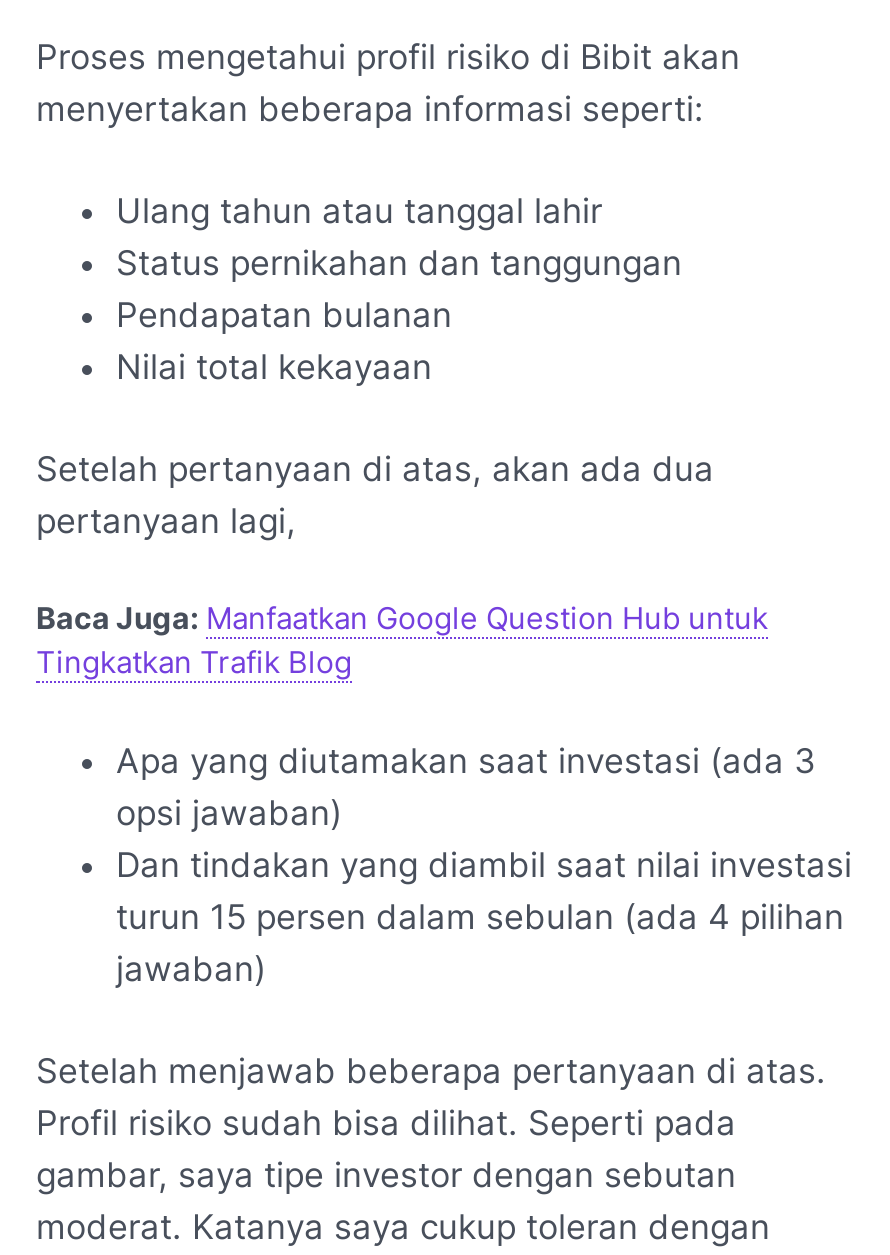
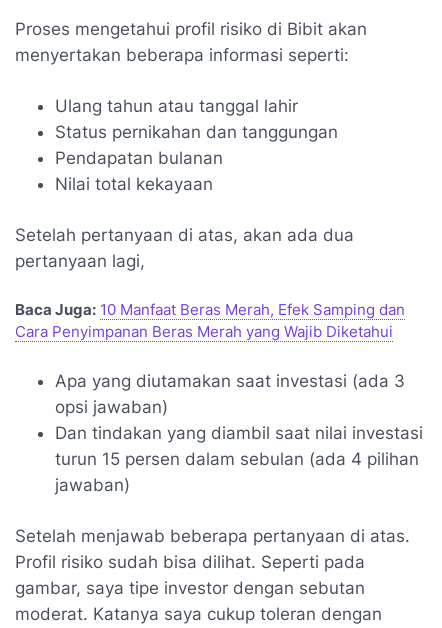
- Baca Juga: Manfaatkan Google Question Hub untuk
- Tingkatkan Trafik Blog
+ Baca Juga: 10 Manfaat Beras Merah, Efek Samping dan
+ Cara Penyimpanan Beras Merah yang Wajib Diketahui
